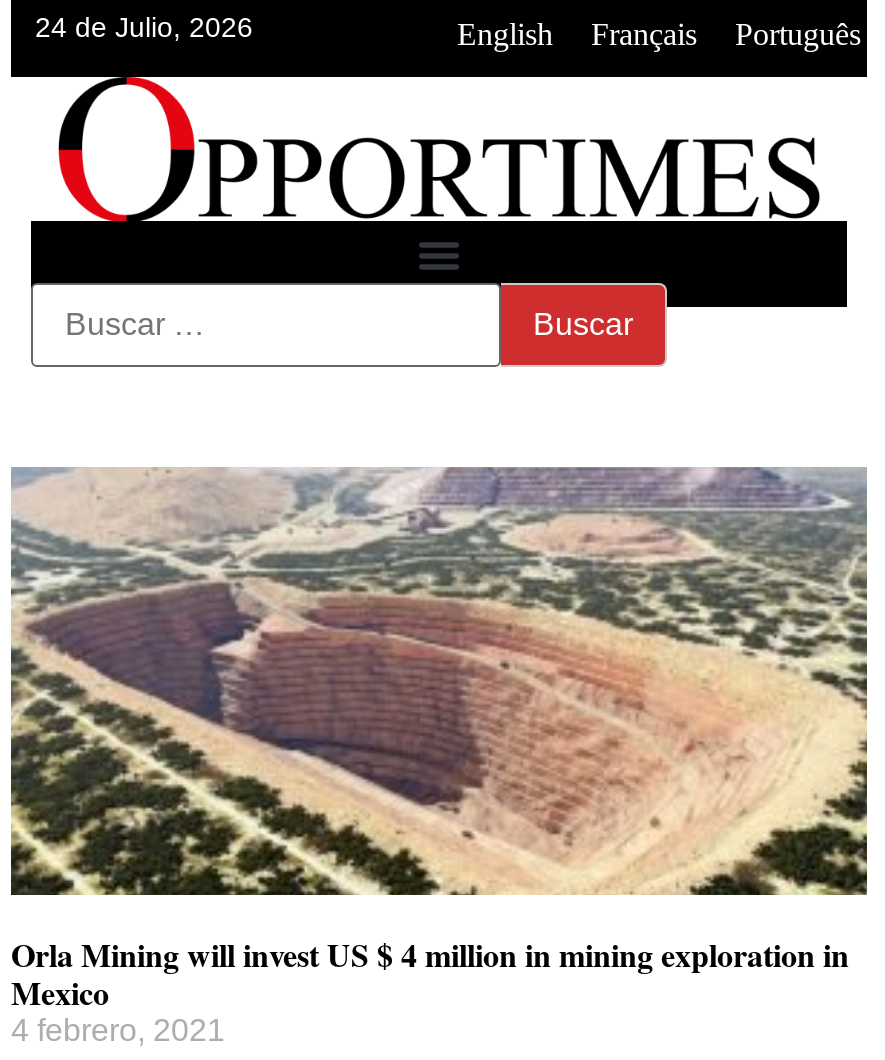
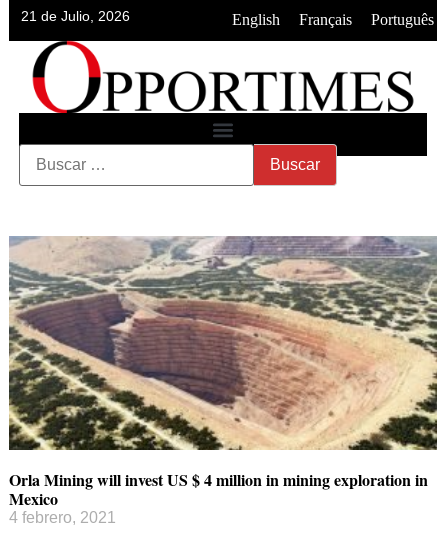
- 24 de Julio, 2026
+ 21 de Julio, 2026
